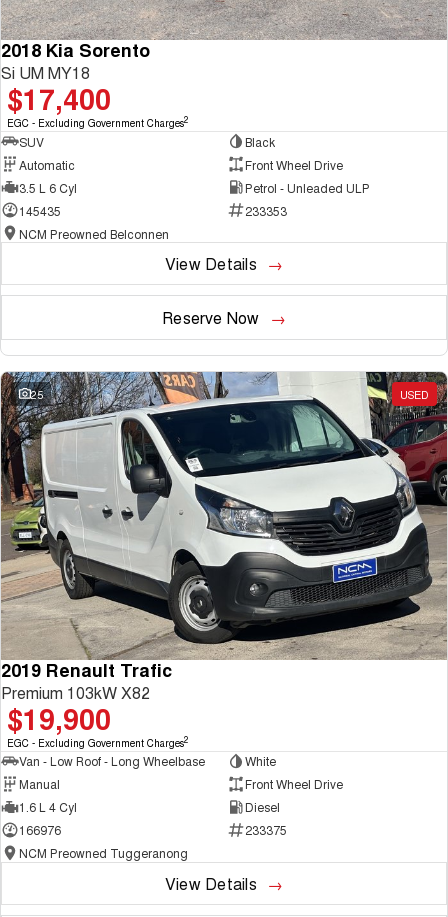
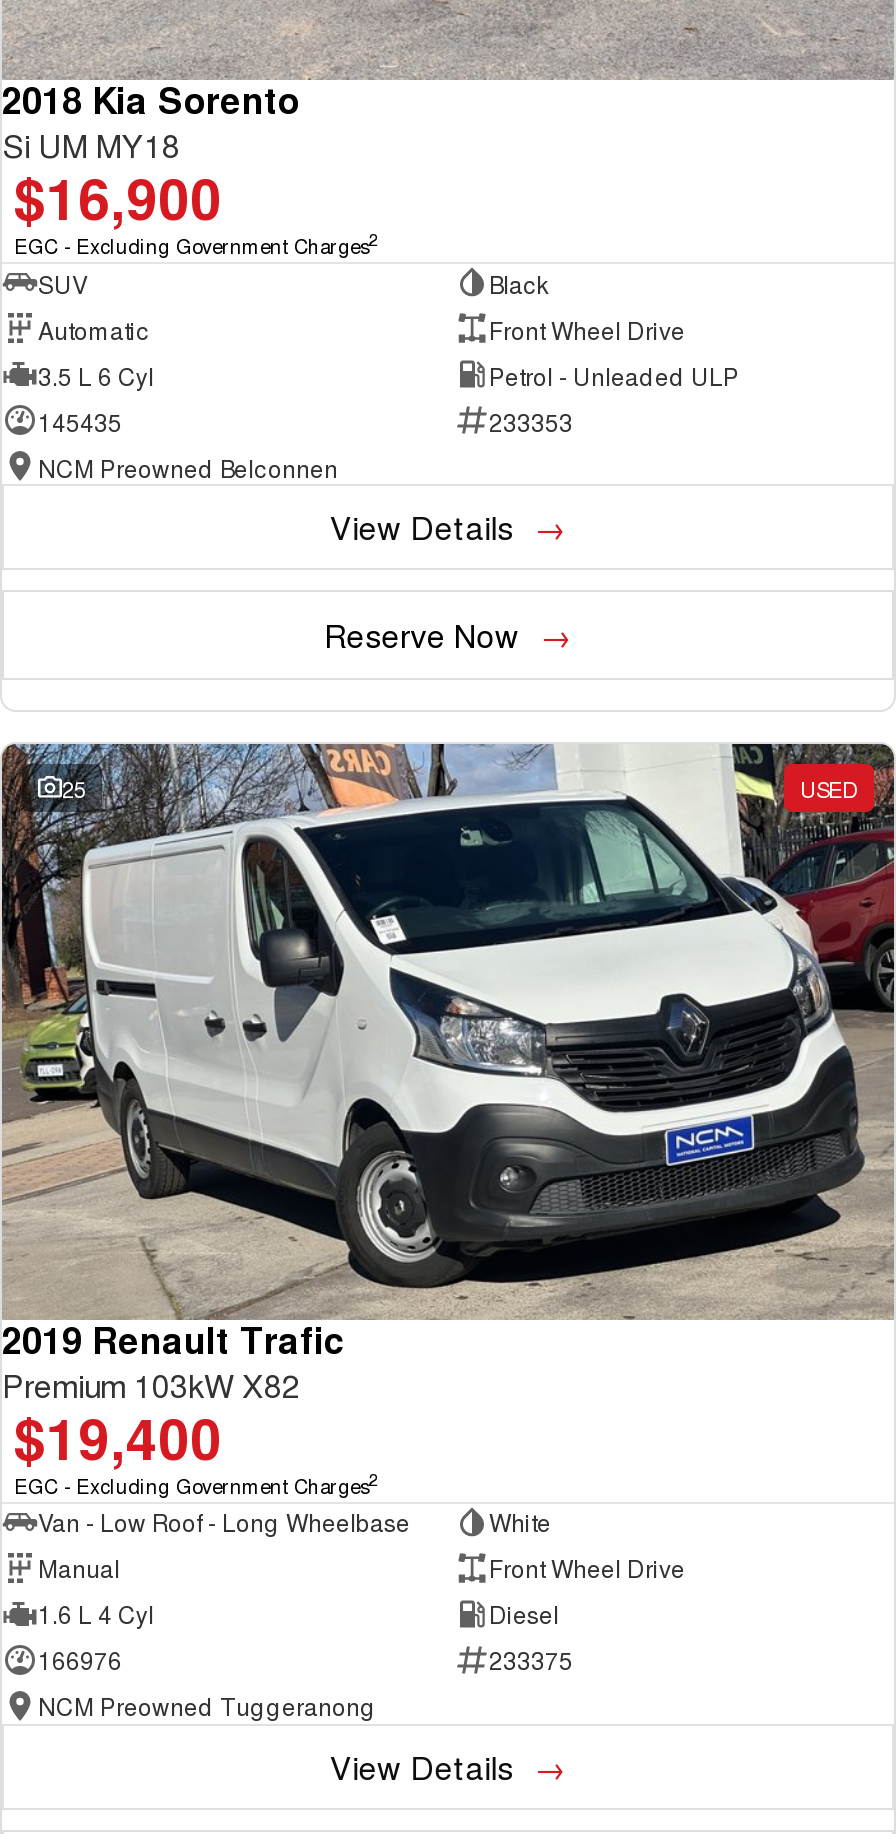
- $17,400
+ $16,900

- $19,900
+ $19,400
